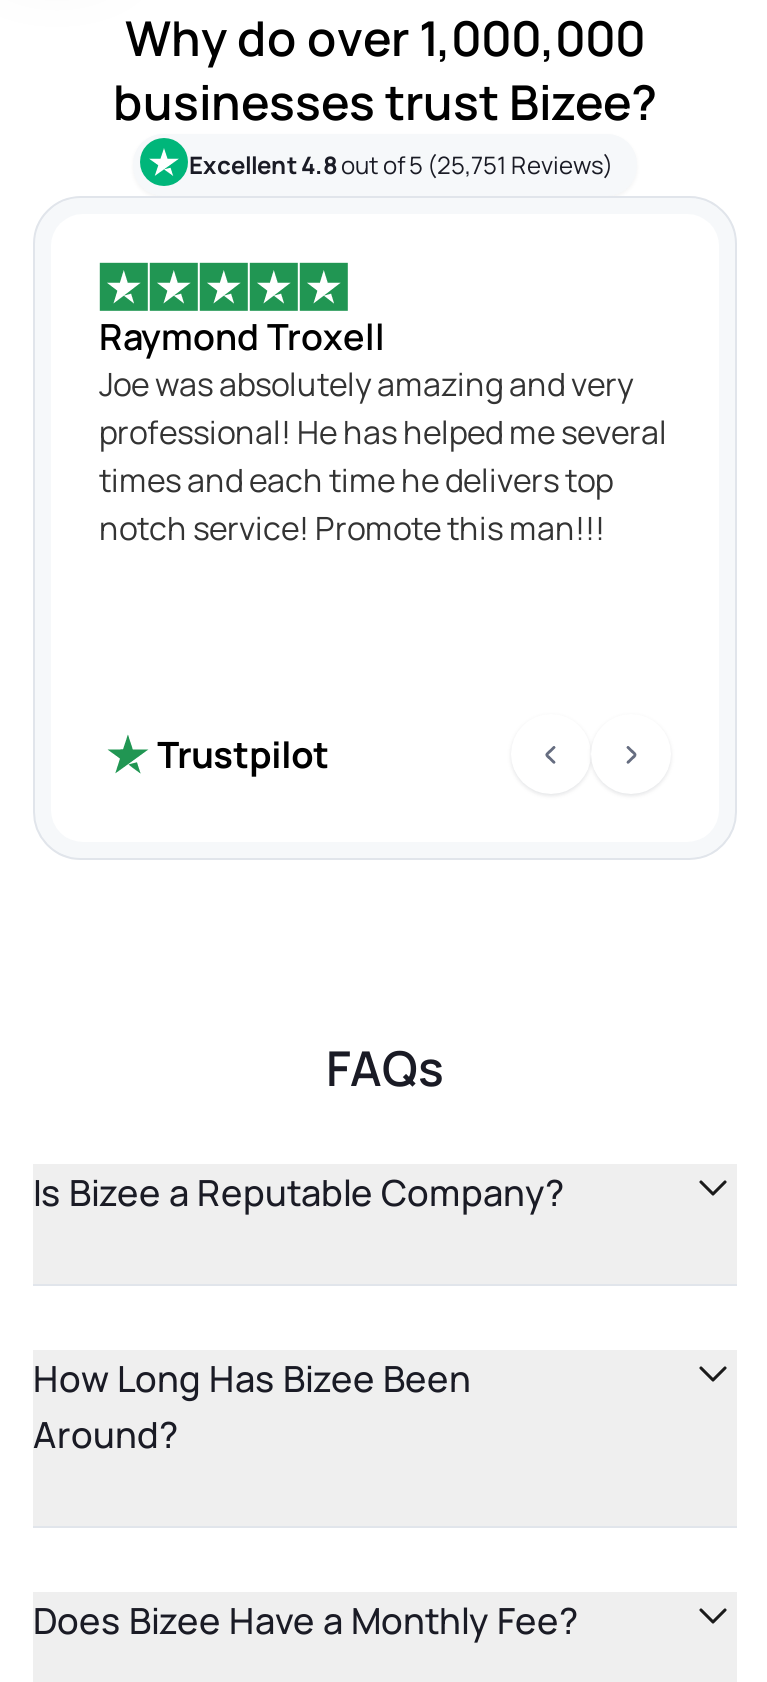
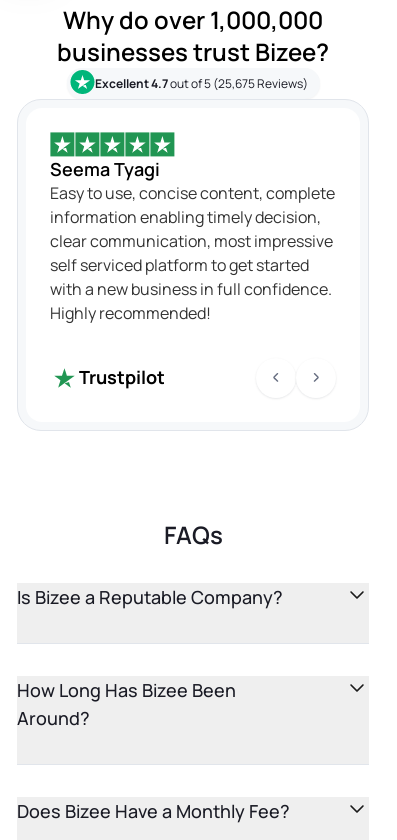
- Excellent 4.8 out of 5 (25,751 Reviews)
+ Excellent 4.7 out of 5 (25,675 Reviews)

- Raymond Troxell
- Joe was absolutely amazing and very
- professional! He has helped me several
- times and each time he delivers top
- notch service! Promote this man!!!
+ Seema Tyagi
+ Easy to use, concise content, complete
+ information enabling timely decision,
+ clear communication, most impressive
+ self serviced platform to get started
+ with a new business in full confidence.
+ Highly recommended!
